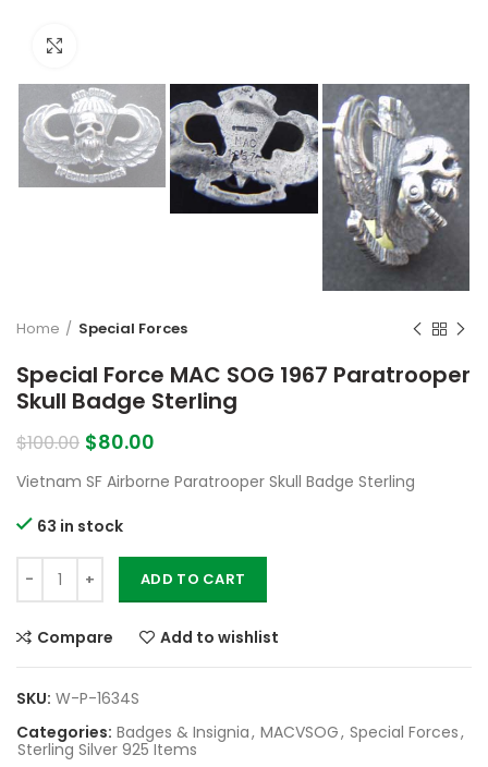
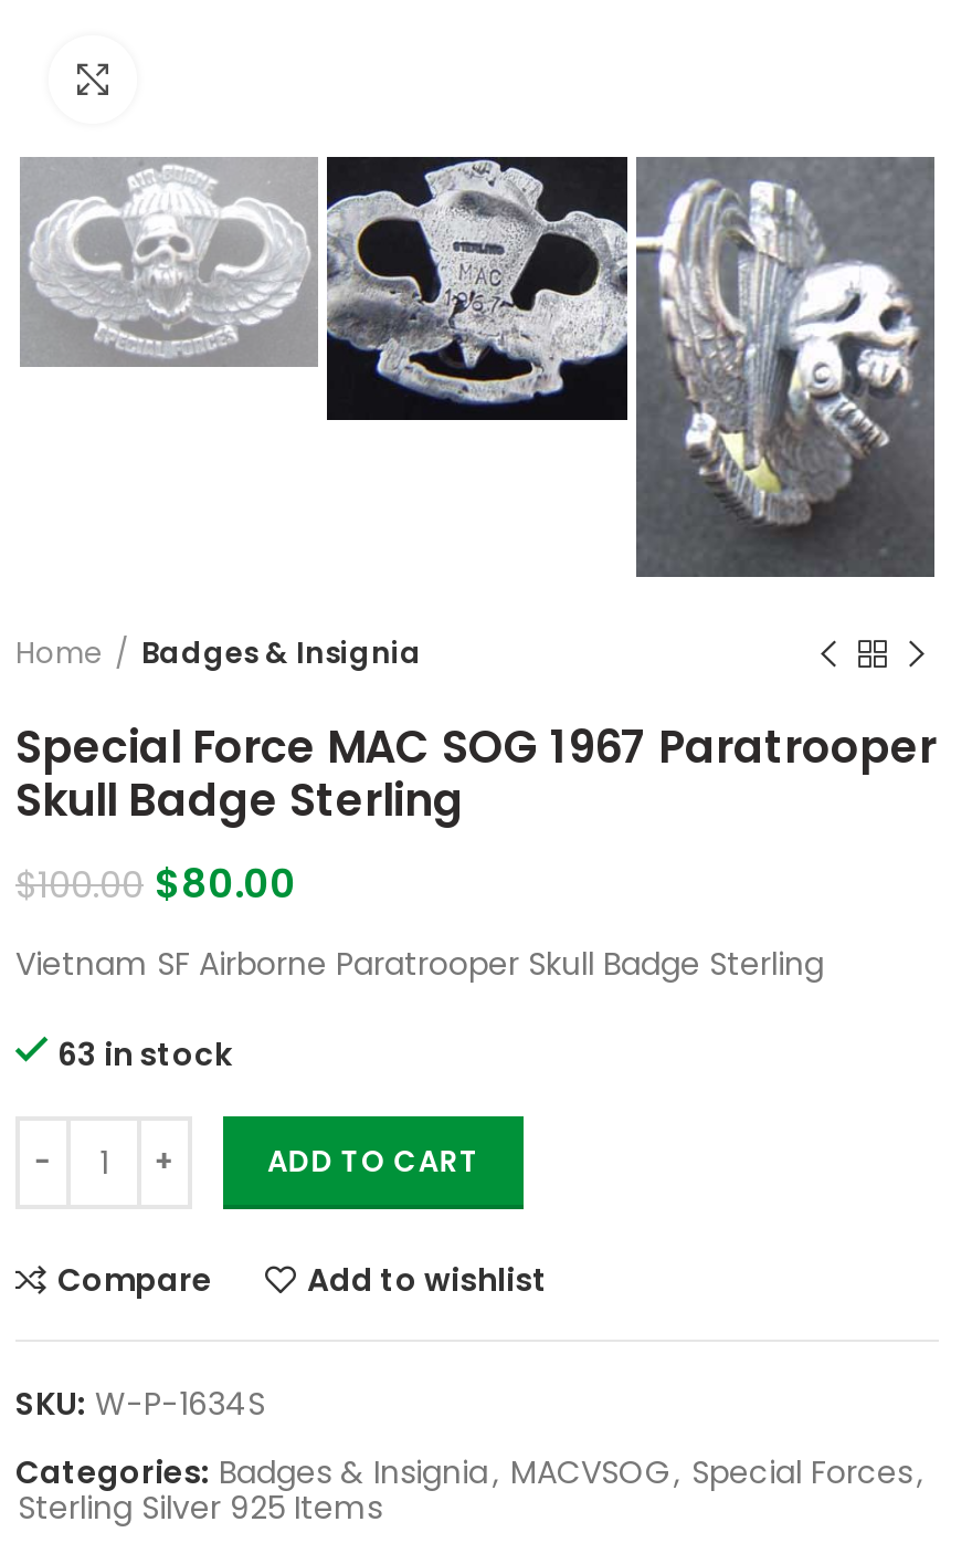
- Special Forces
+ Badges & Insignia
